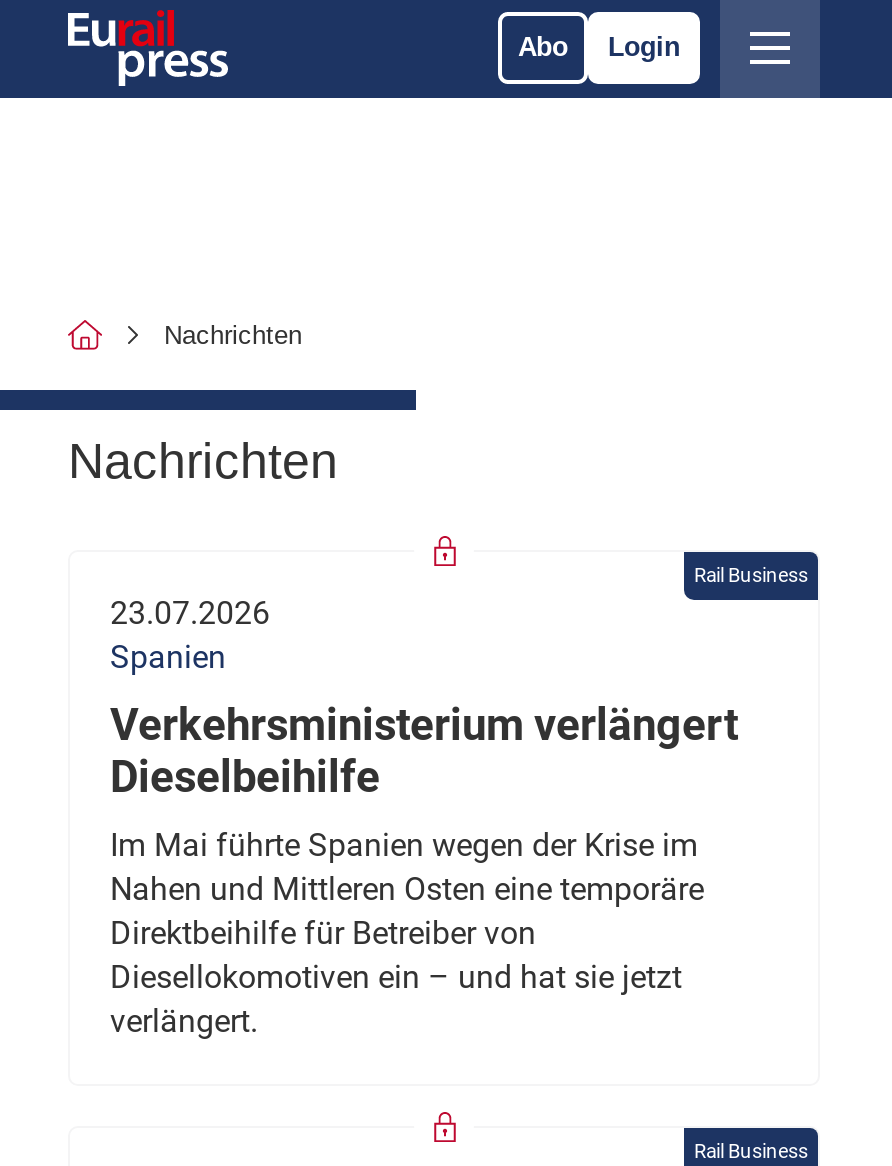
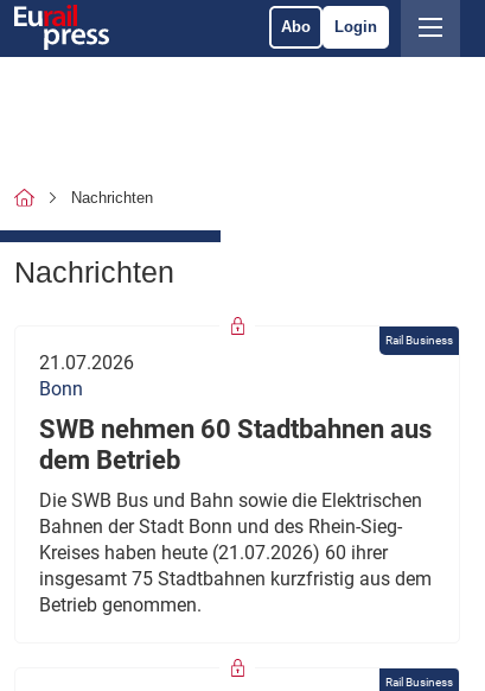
- 23.07.2026
- Spanien
+ 21.07.2026
+ Bonn

- Verkehrsministerium verlängert
- Dieselbeihilfe
+ SWB nehmen 60 Stadtbahnen aus
+ dem Betrieb

- Im Mai führte Spanien wegen der Krise im
- Nahen und Mittleren Osten eine temporäre
- Direktbeihilfe für Betreiber von
- Diesellokomotiven ein – und hat sie jetzt
- verlängert.
+ Die SWB Bus und Bahn sowie die Elektrischen
+ Bahnen der Stadt Bonn und des Rhein-Sieg-
+ Kreises haben heute (21.07.2026) 60 ihrer
+ insgesamt 75 Stadtbahnen kurzfristig aus dem
+ Betrieb genommen.
